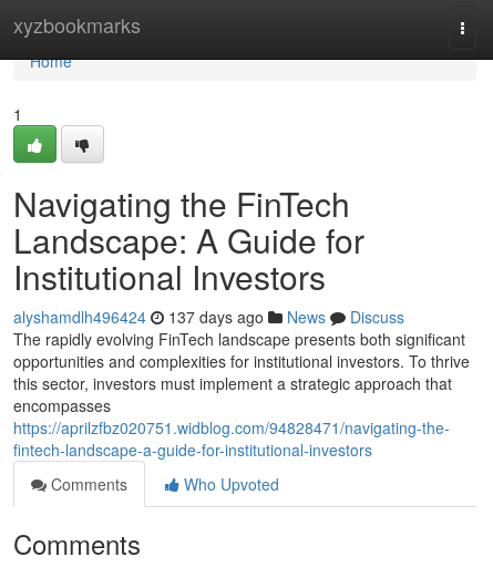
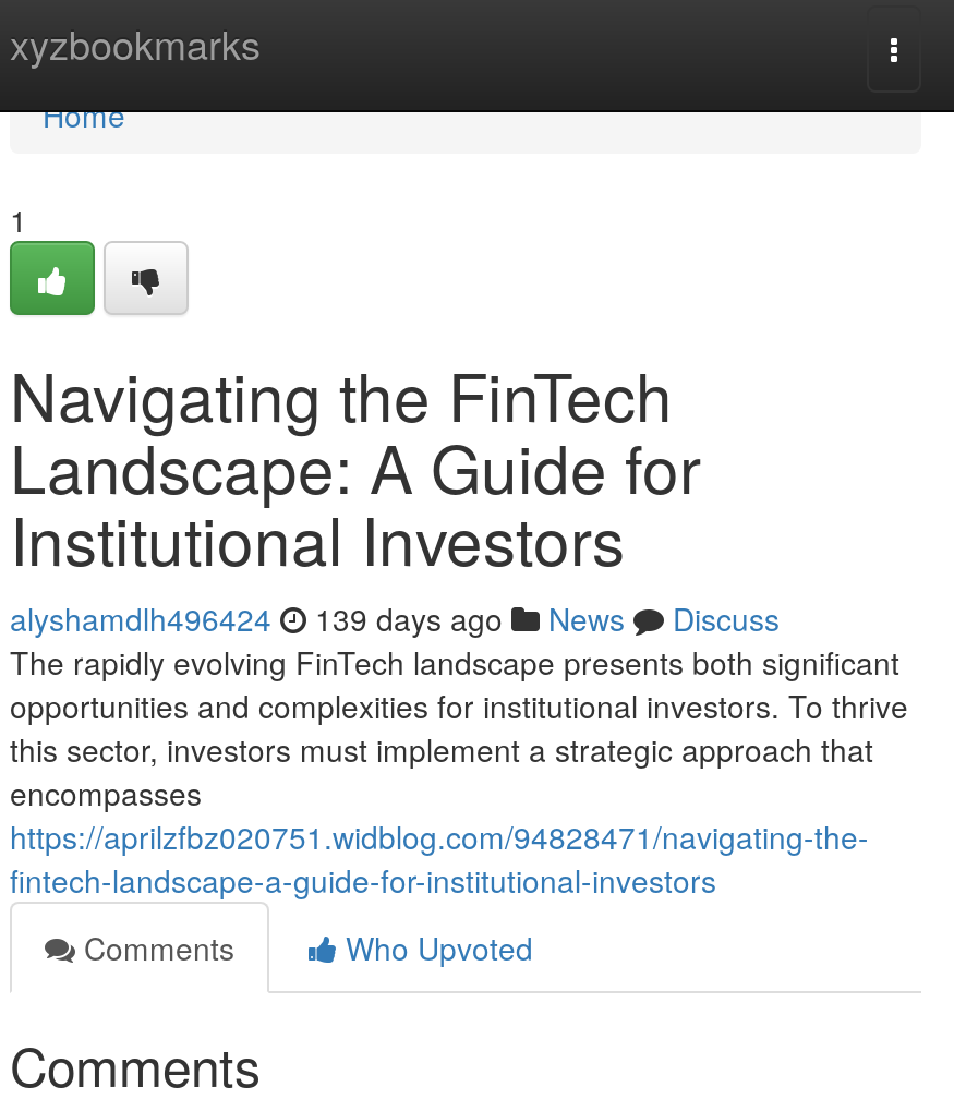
- alyshamdlh496424 137 days ago News Discuss
+ alyshamdlh496424 139 days ago News Discuss
